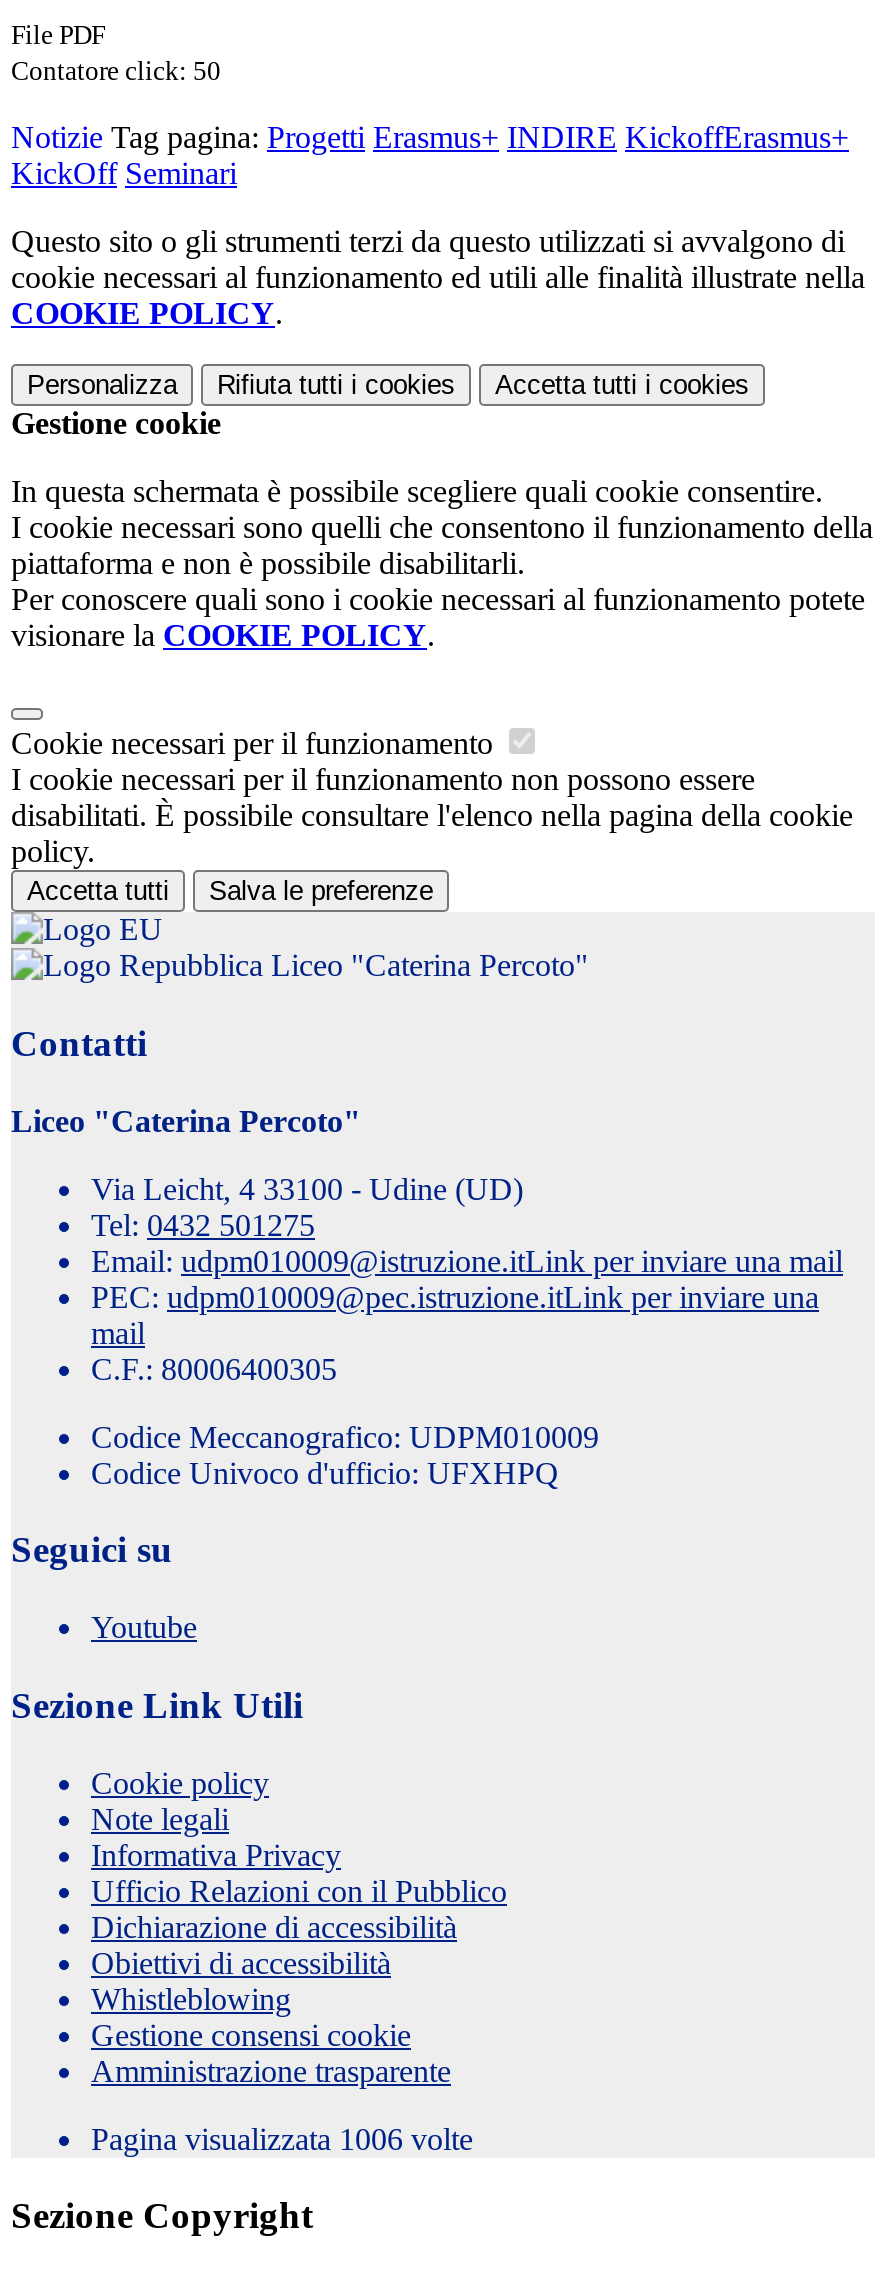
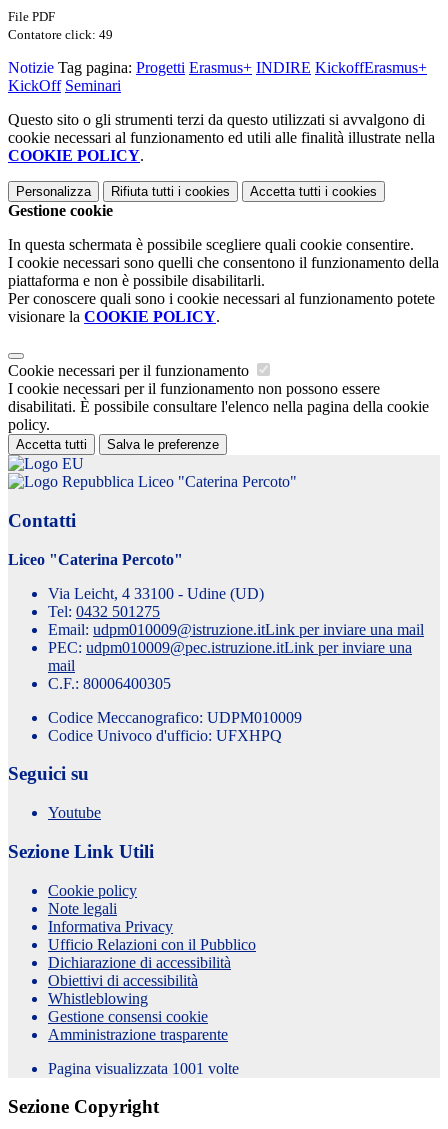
- Contatore click: 50
+ Contatore click: 49

- Pagina visualizzata 1006 volte
+ Pagina visualizzata 1001 volte
